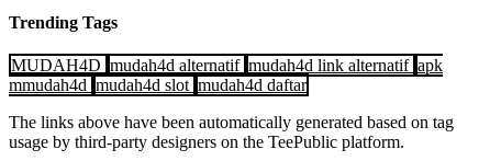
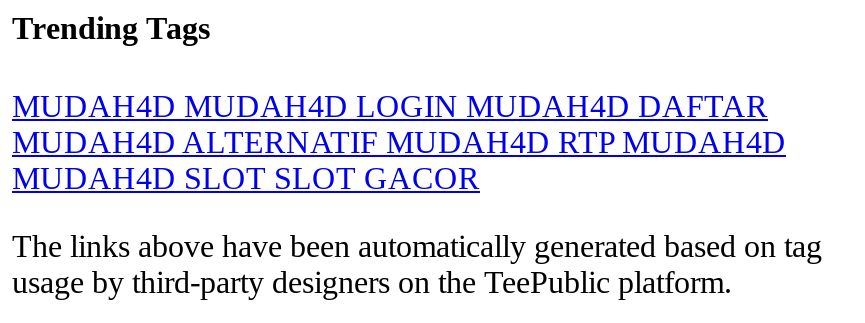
- MUDAH4D mudah4d alternatif mudah4d link alternatif apk
- mmudah4d mudah4d slot mudah4d daftar
+ MUDAH4D MUDAH4D LOGIN MUDAH4D DAFTAR
+ MUDAH4D ALTERNATIF MUDAH4D RTP MUDAH4D
+ MUDAH4D SLOT SLOT GACOR
